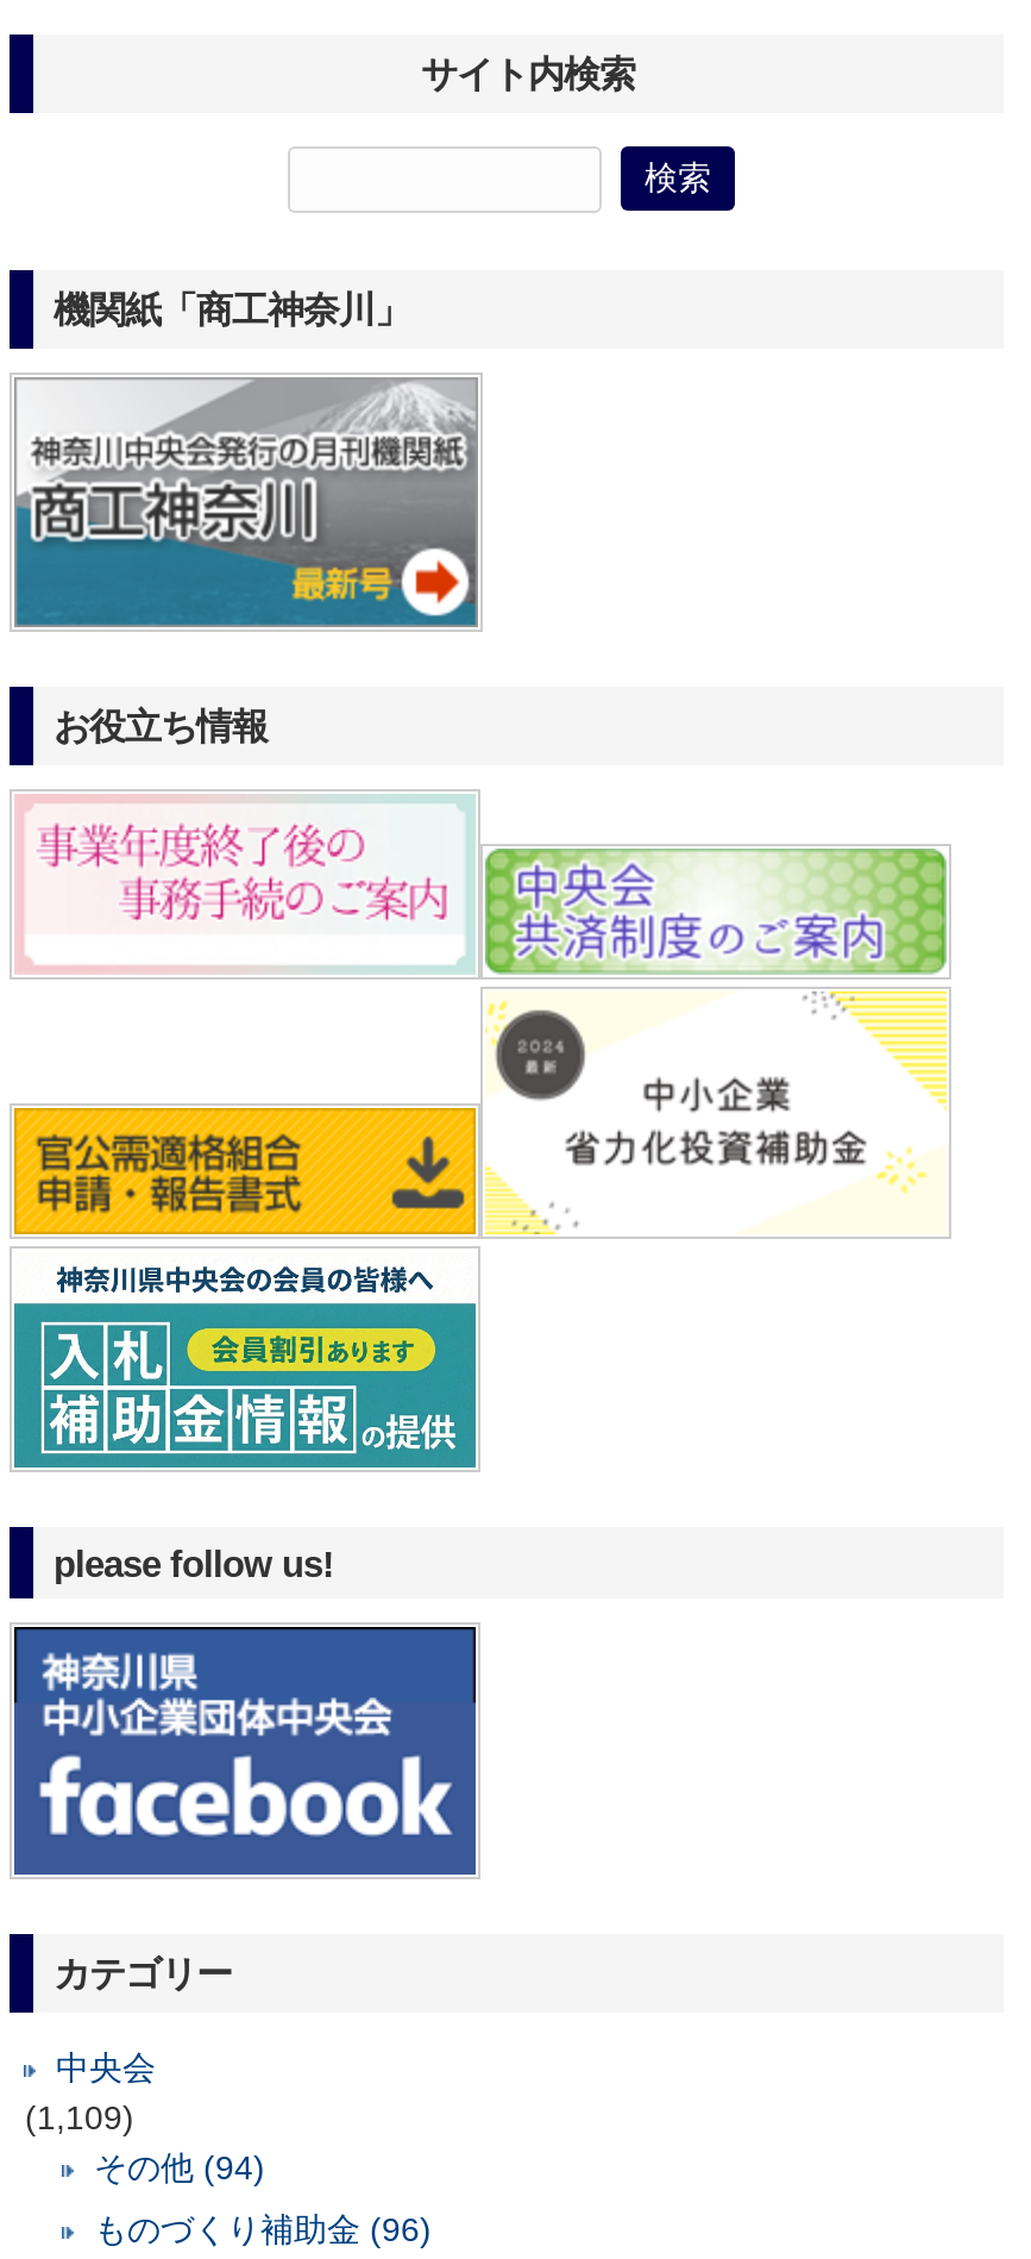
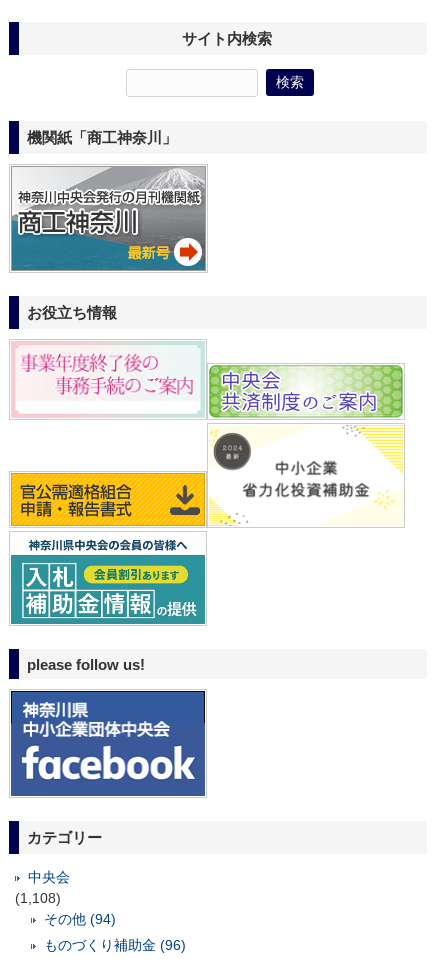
- (1,109)
+ (1,108)
